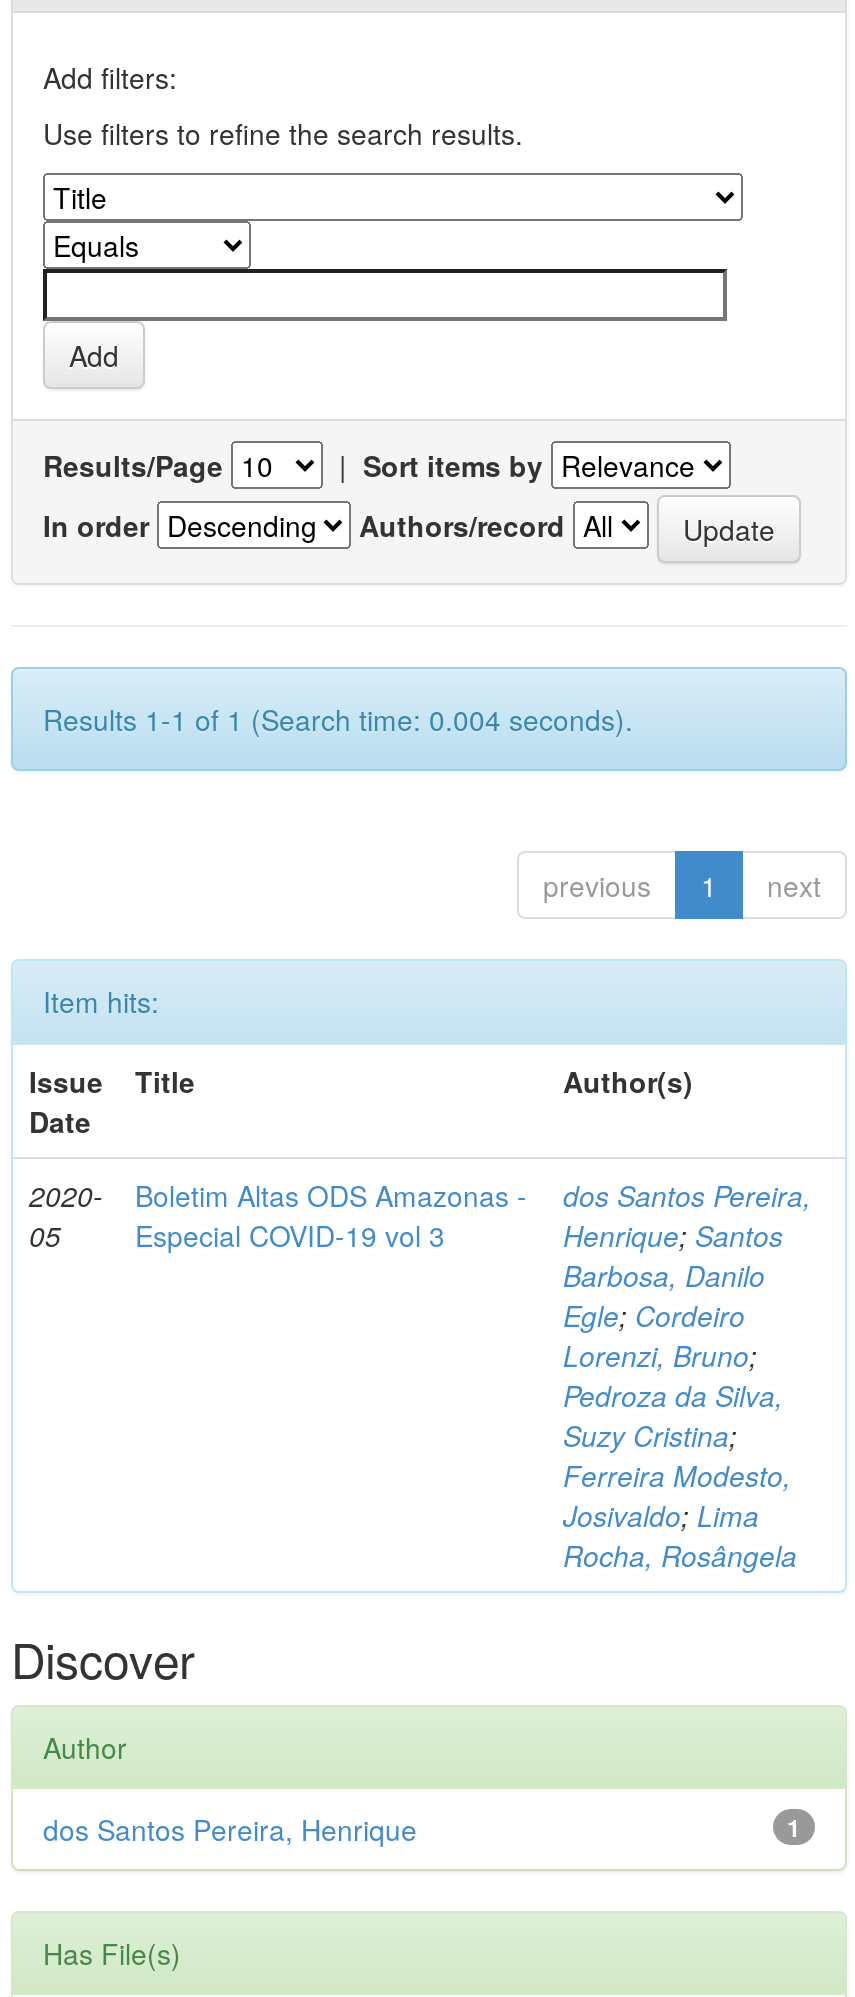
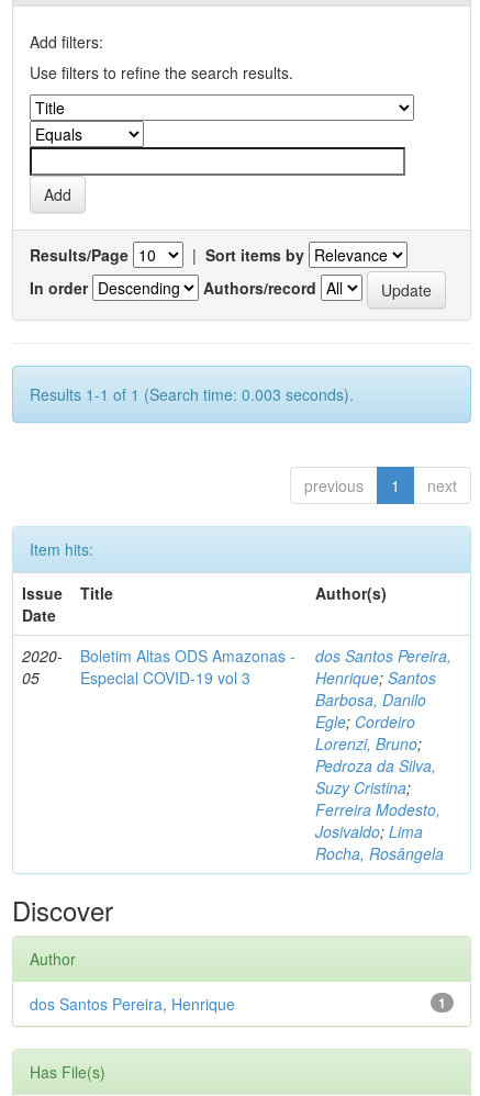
- Results 1-1 of 1 (Search time: 0.004 seconds).
+ Results 1-1 of 1 (Search time: 0.003 seconds).
